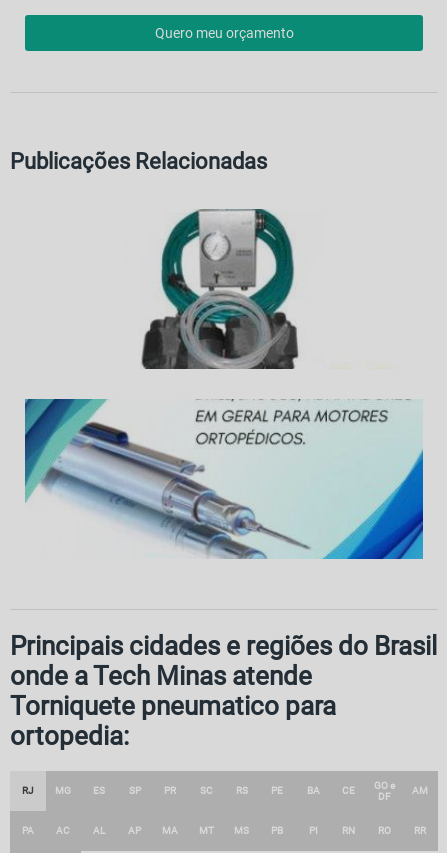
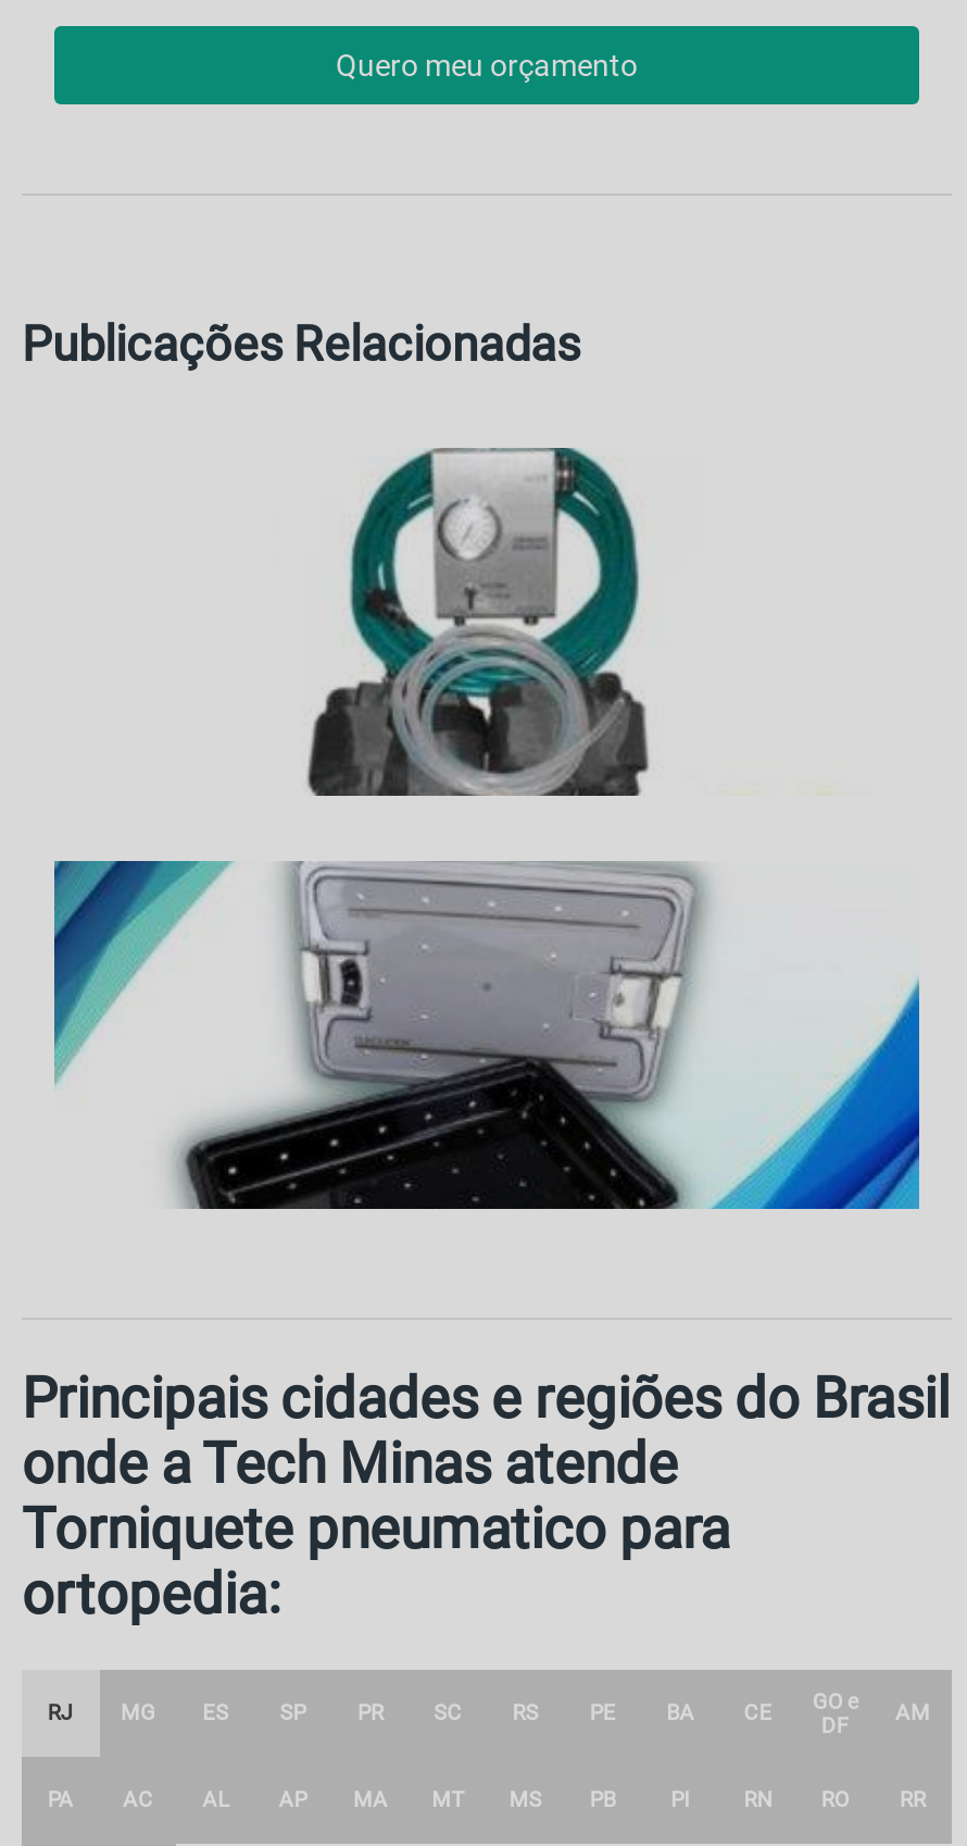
- [image]
+ [image]
